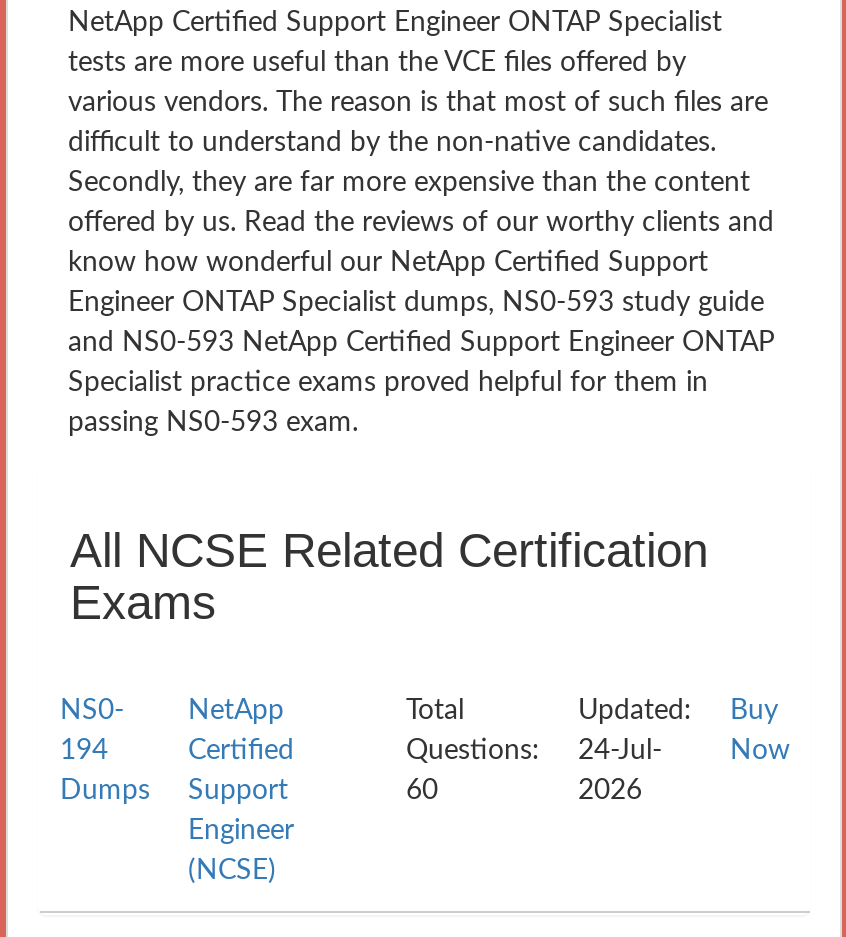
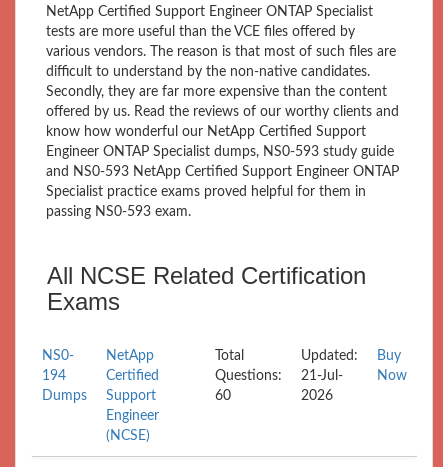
- Questions: 24-Jul-
+ Questions: 21-Jul-
